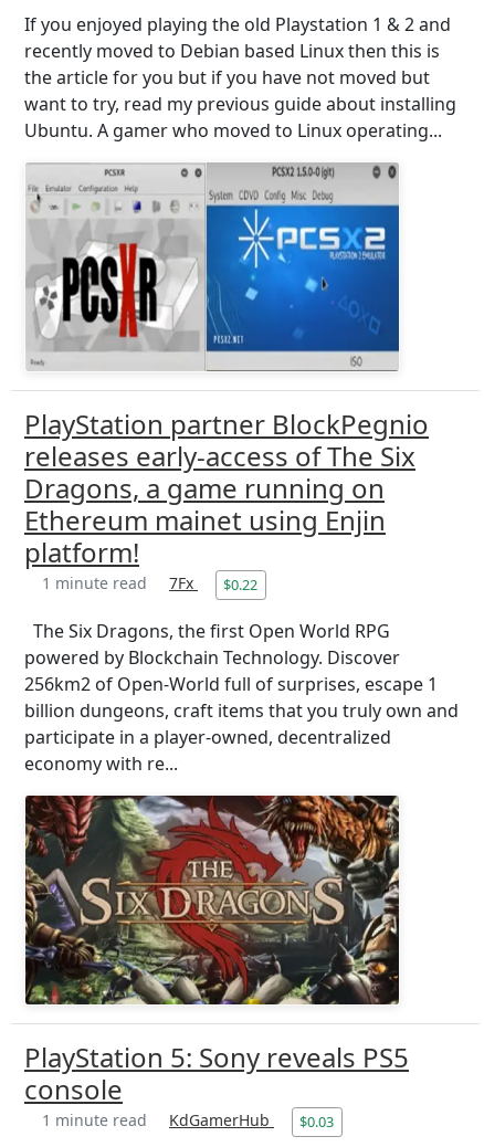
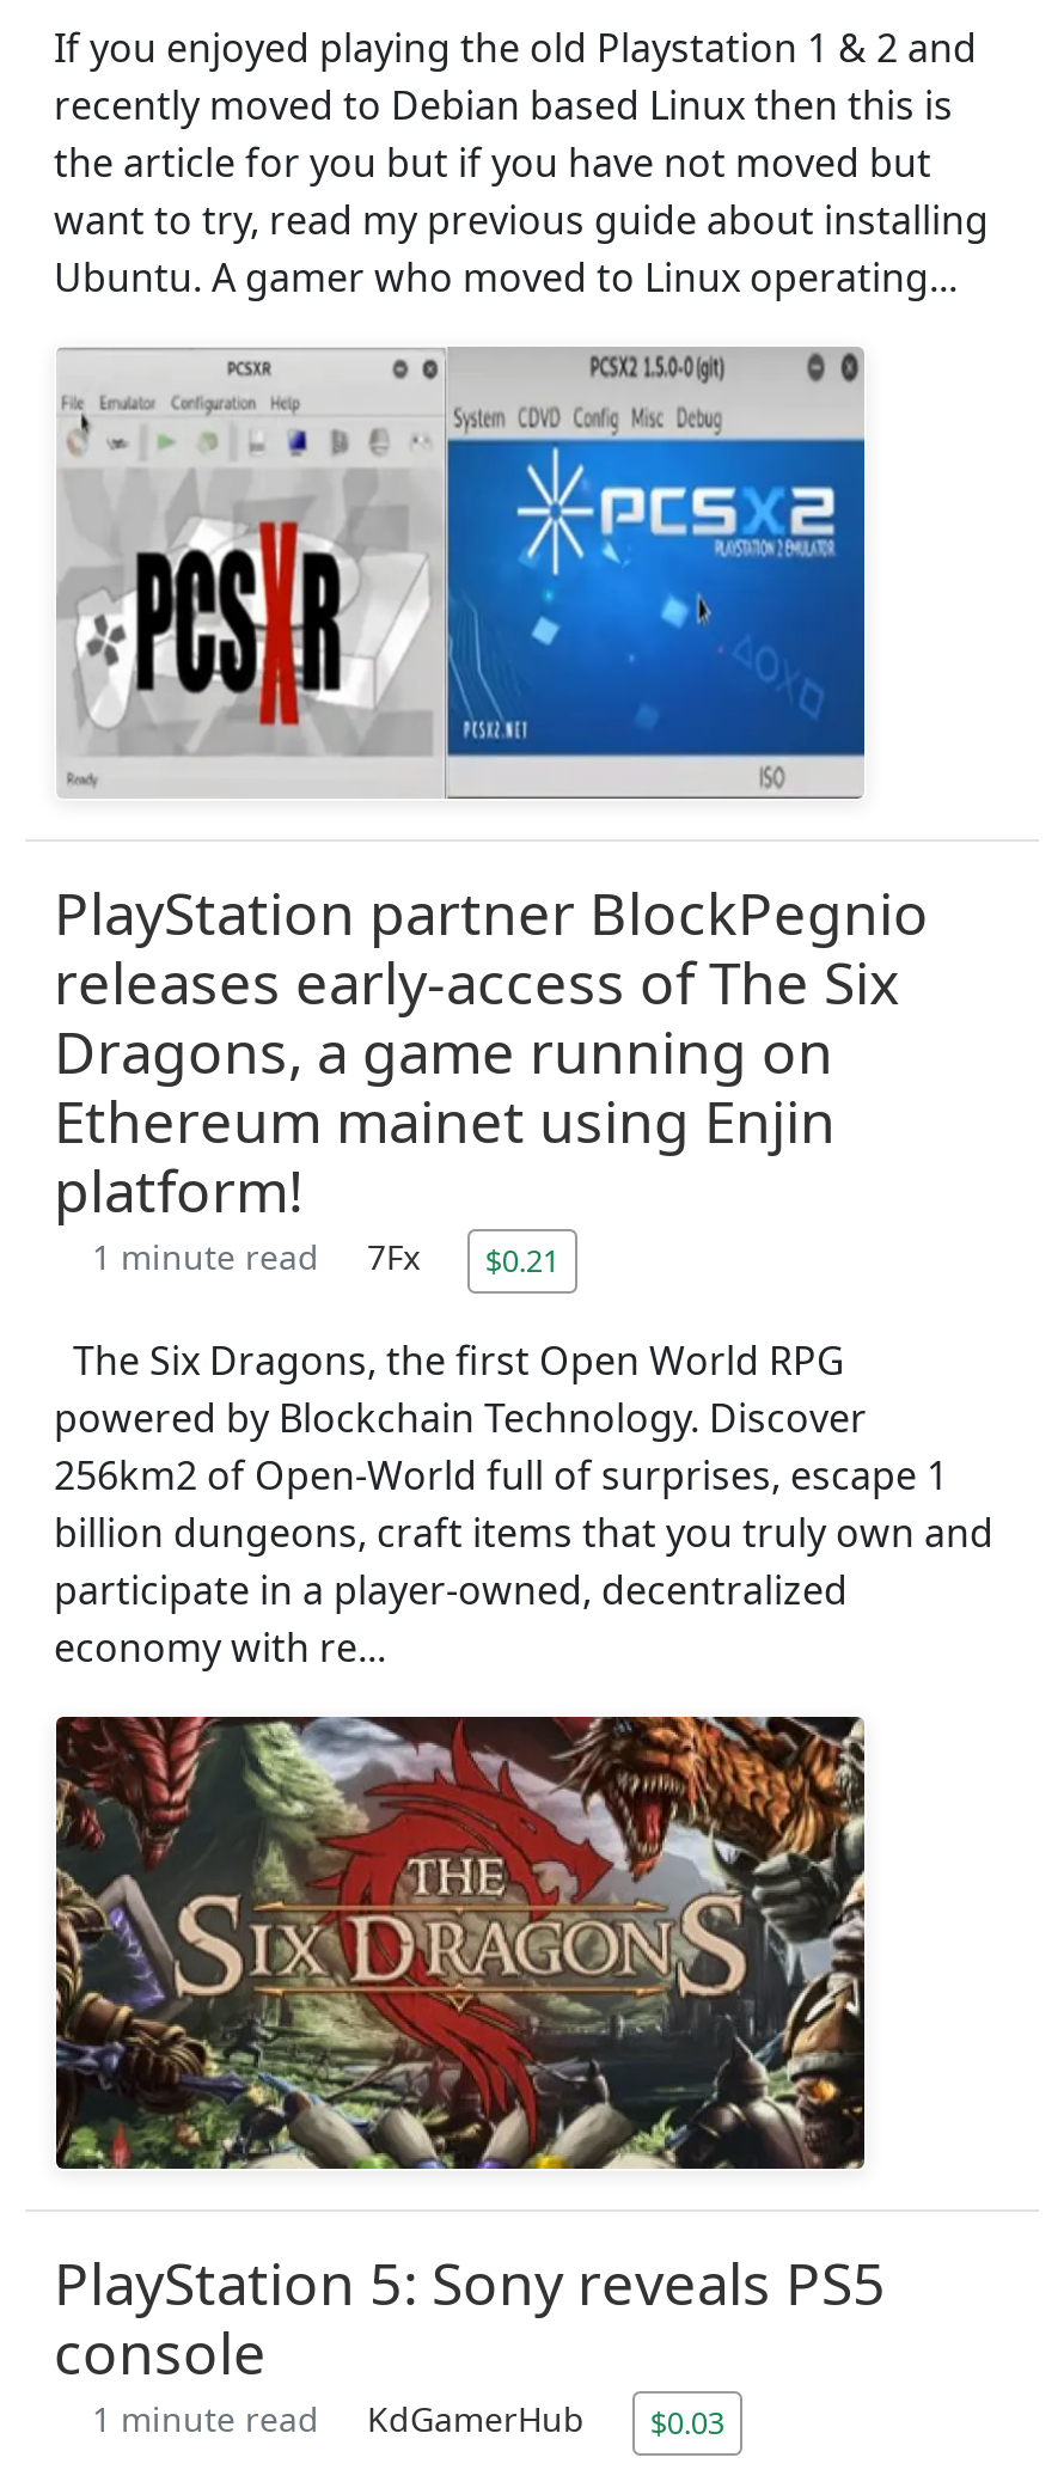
- 1 minute read 7Fx $0.22
+ 1 minute read 7Fx $0.21
